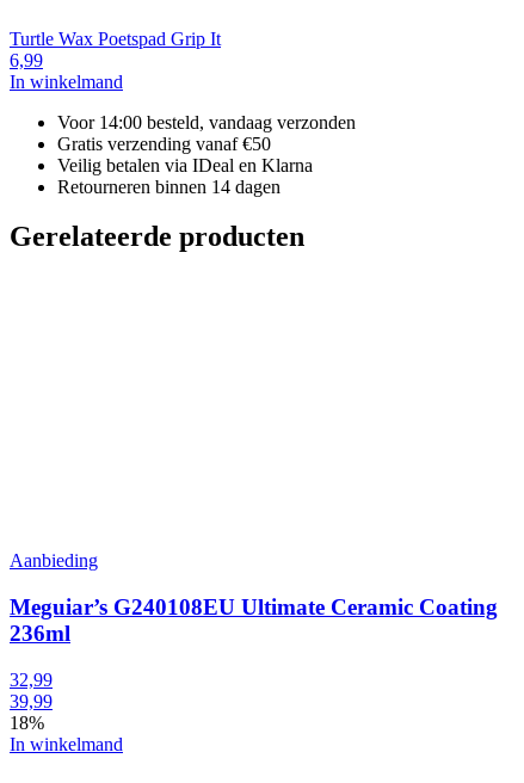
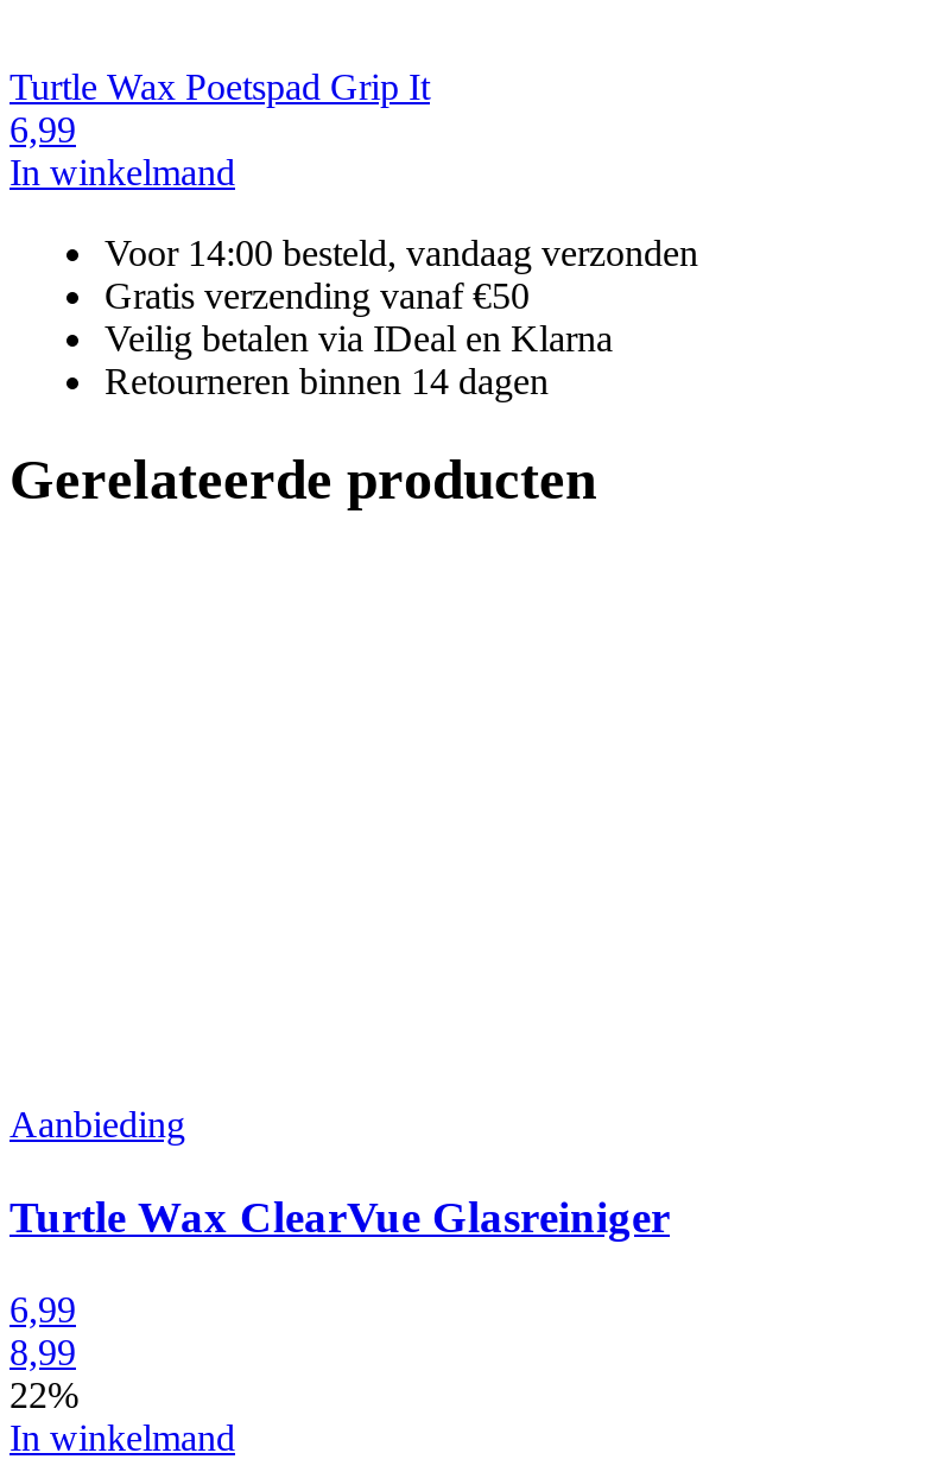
- Meguiar’s G240108EU Ultimate Ceramic Coating
- 236ml
+ Turtle Wax ClearVue Glasreiniger

- 32,99
- 39,99
- 18%
+ 6,99
+ 8,99
+ 22%
